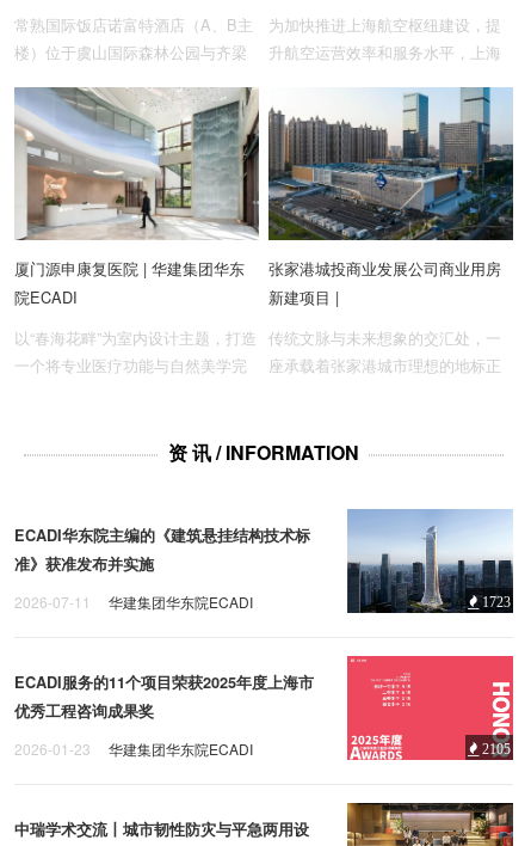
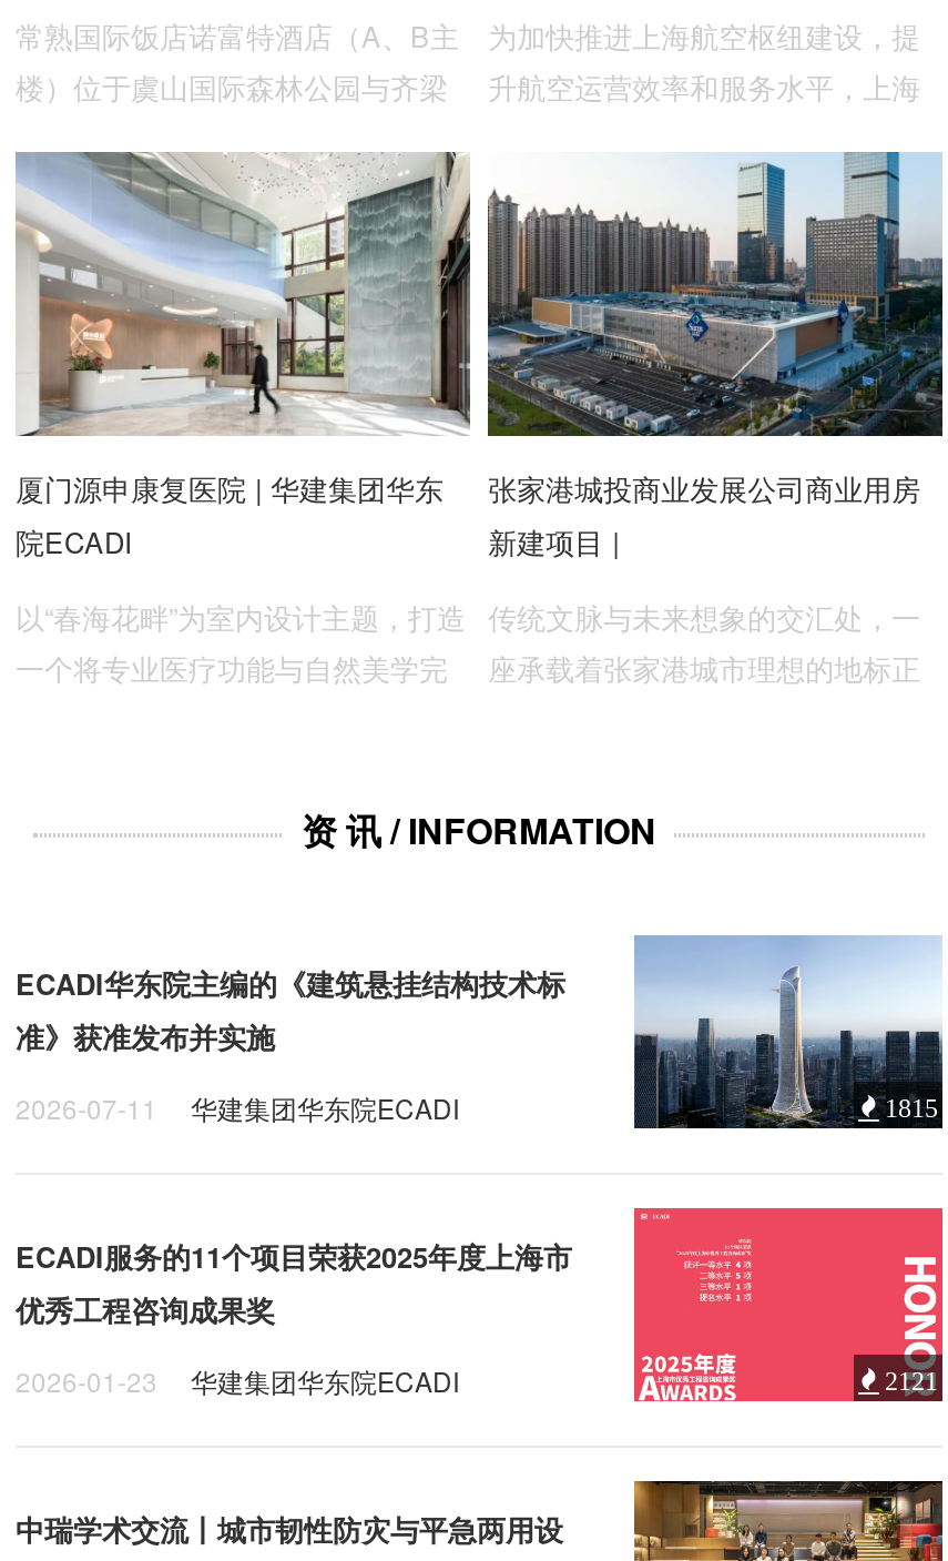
- 1723
+ 1815

- 2105
+ 2121
